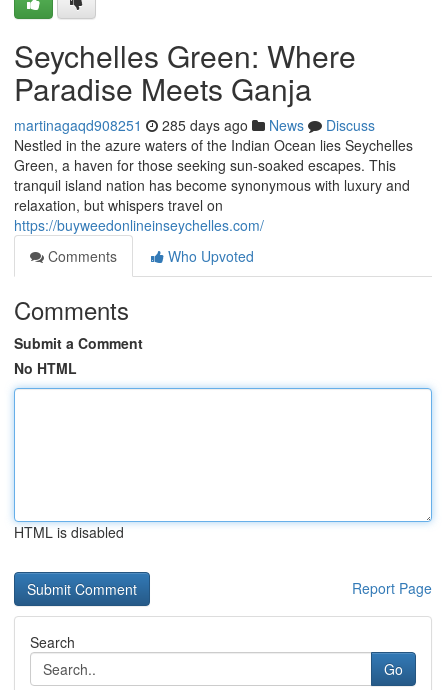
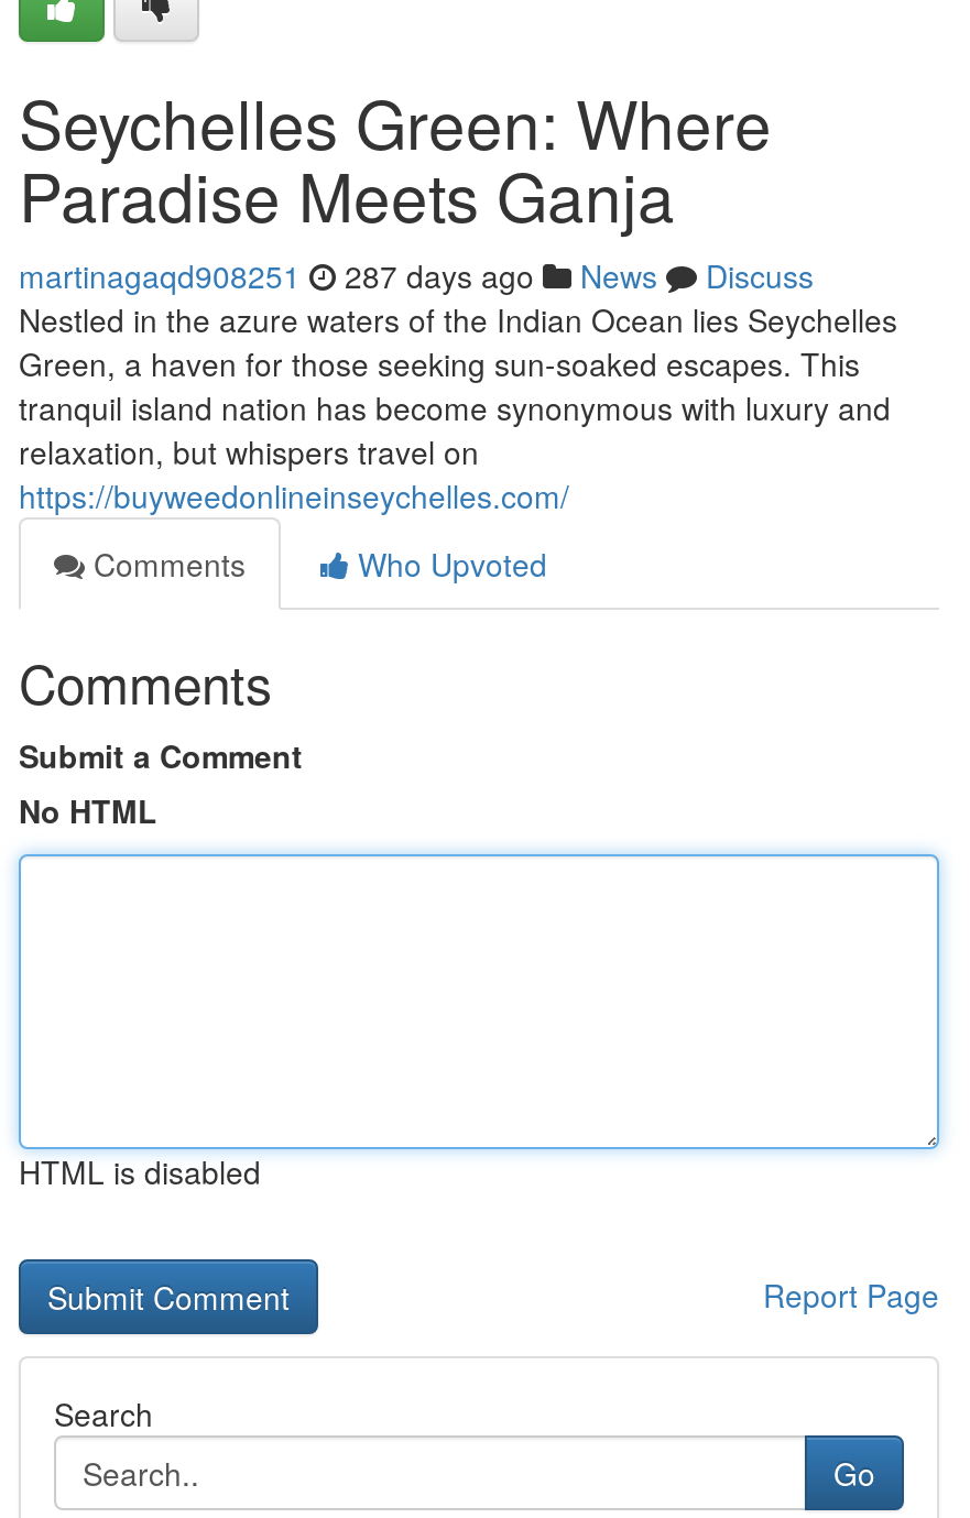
- martinagaqd908251 285 days ago News Discuss
+ martinagaqd908251 287 days ago News Discuss
